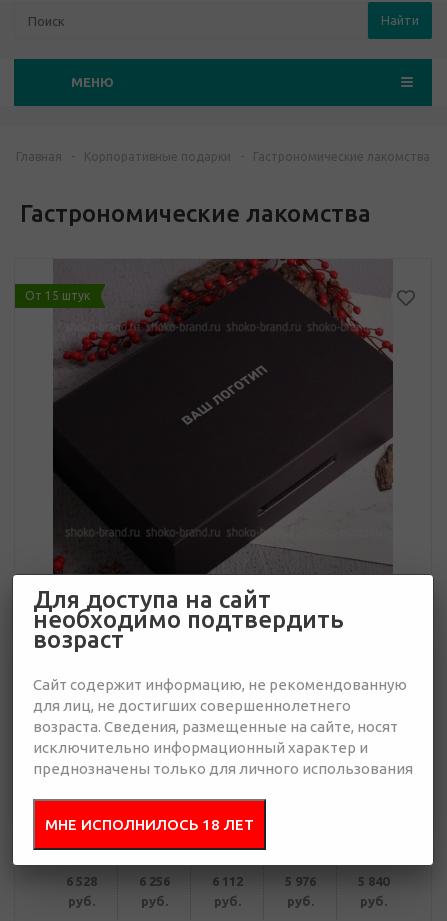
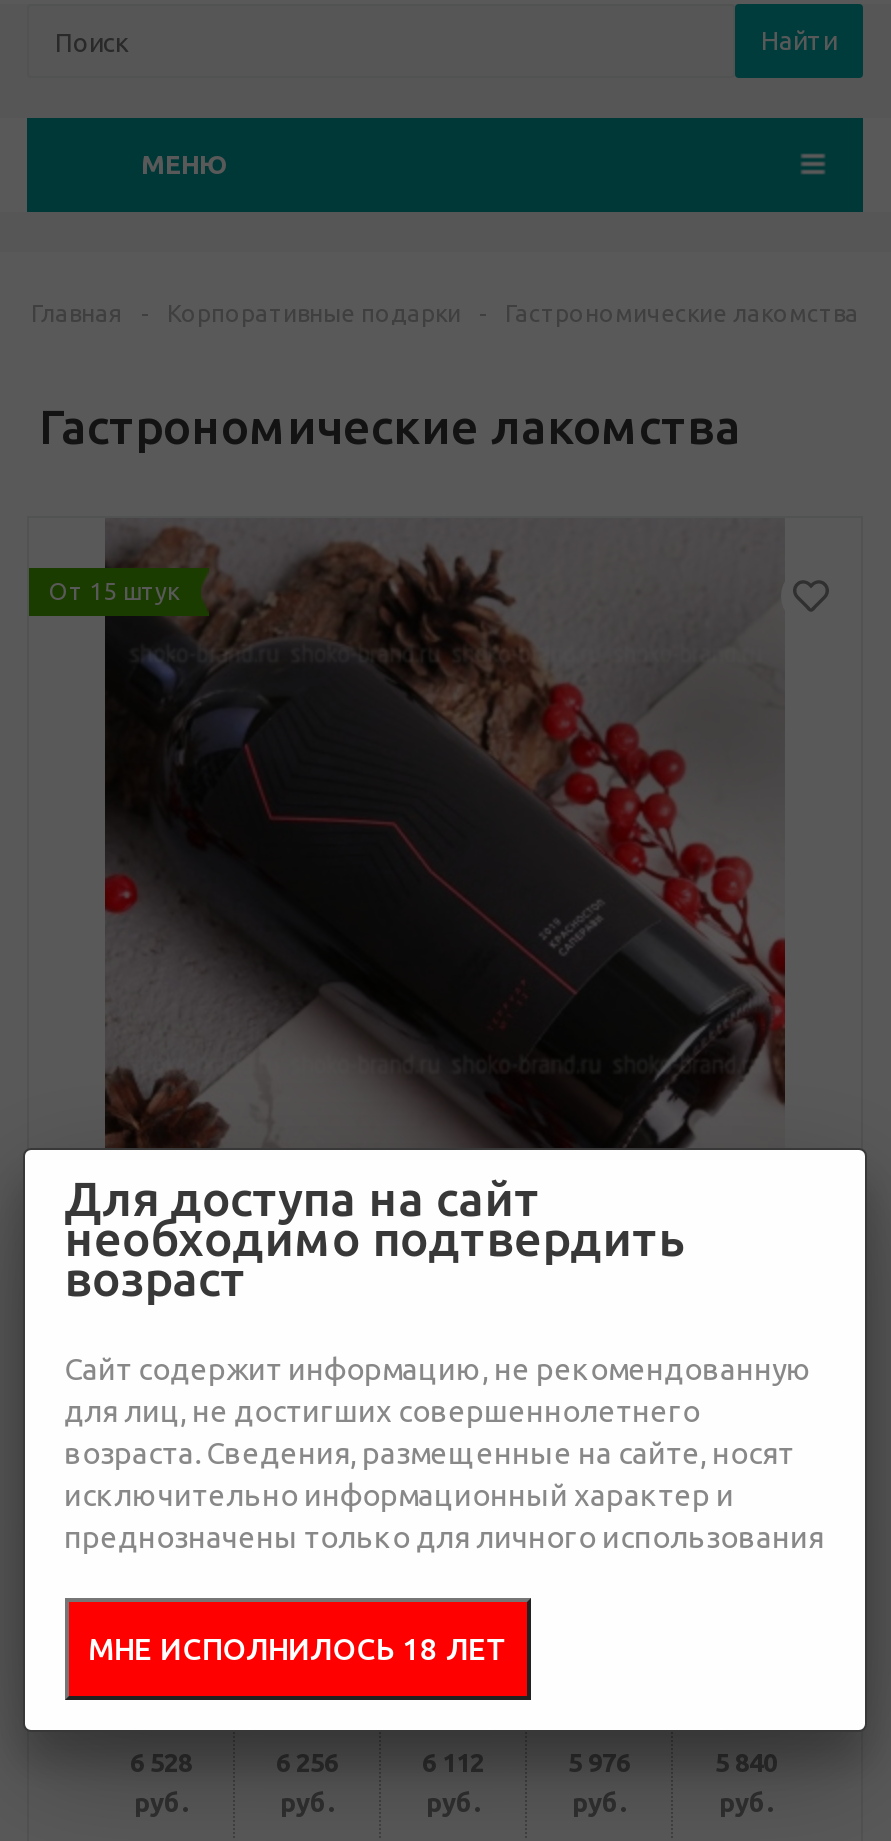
- [image]
+ [image]
